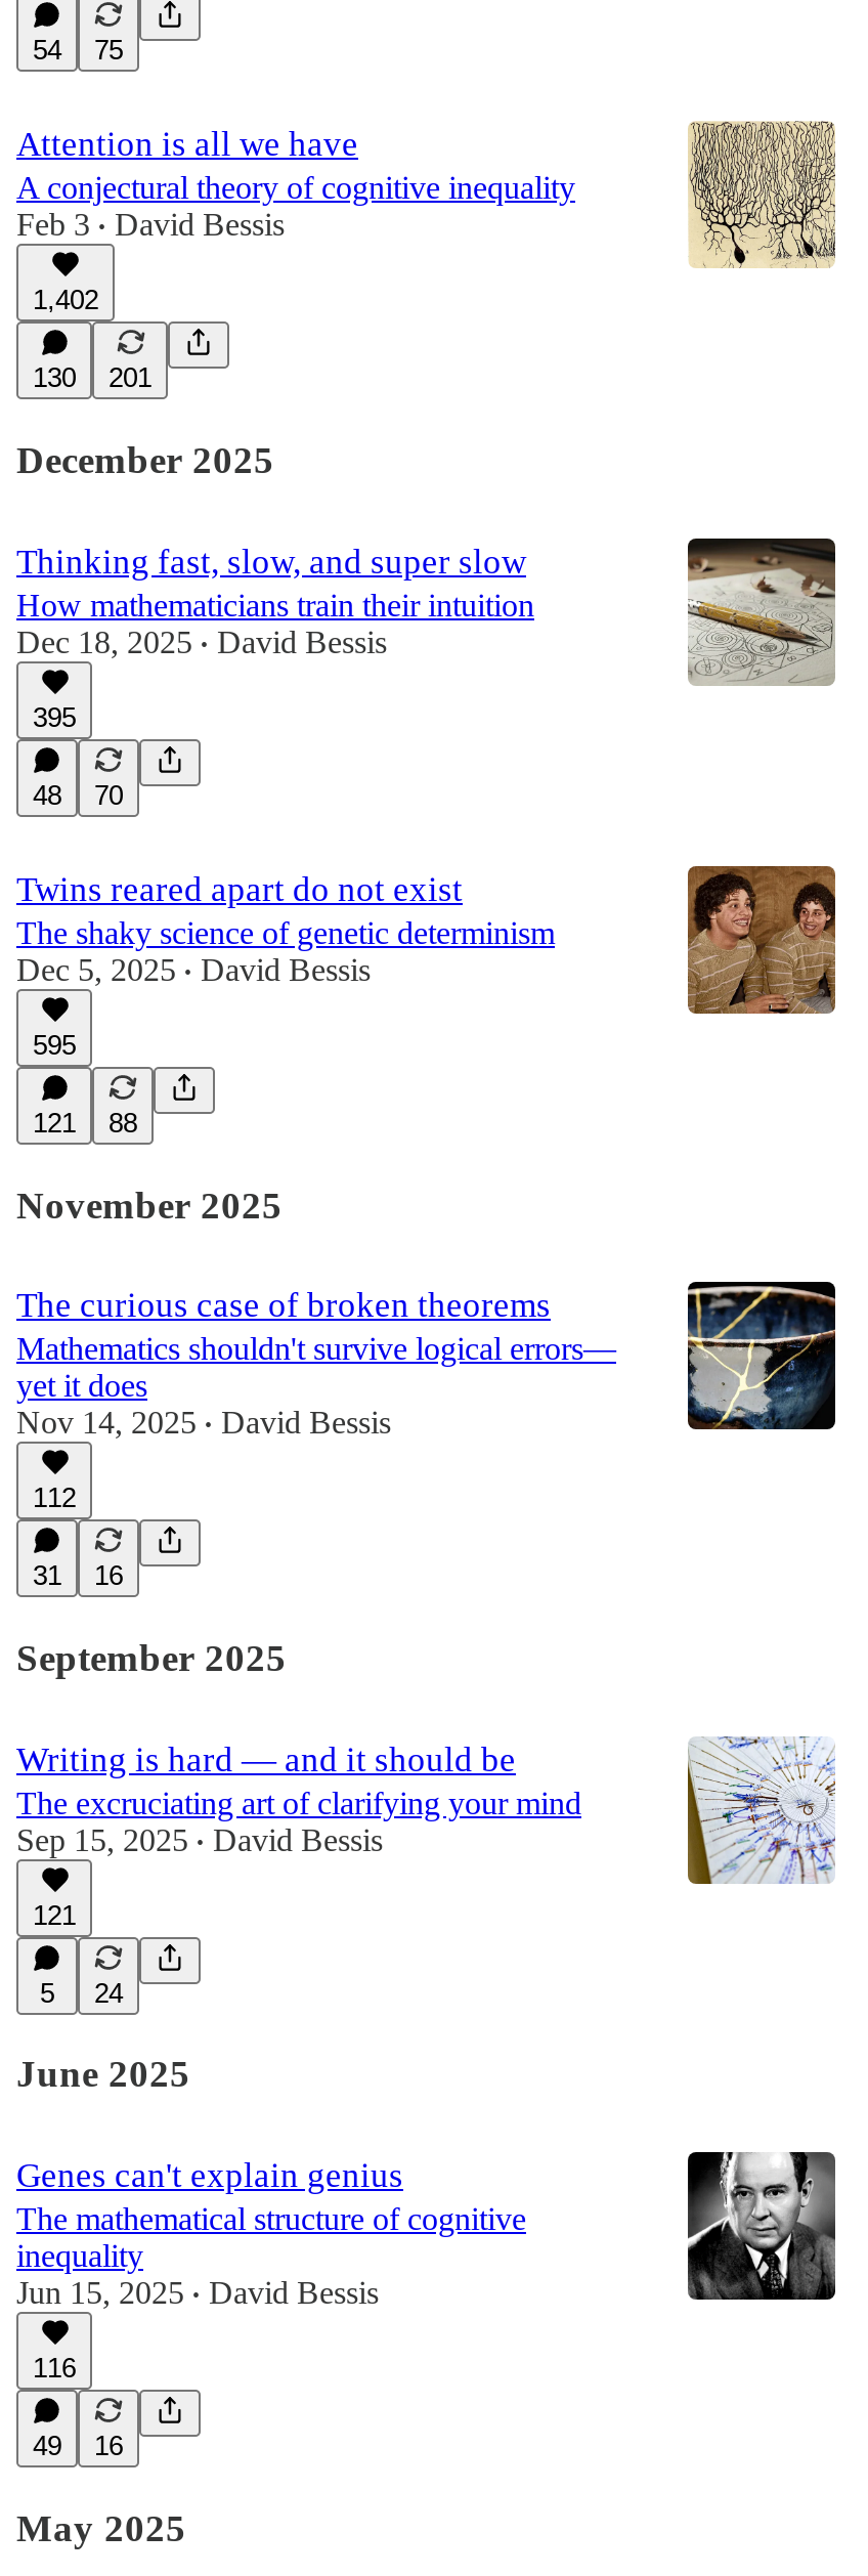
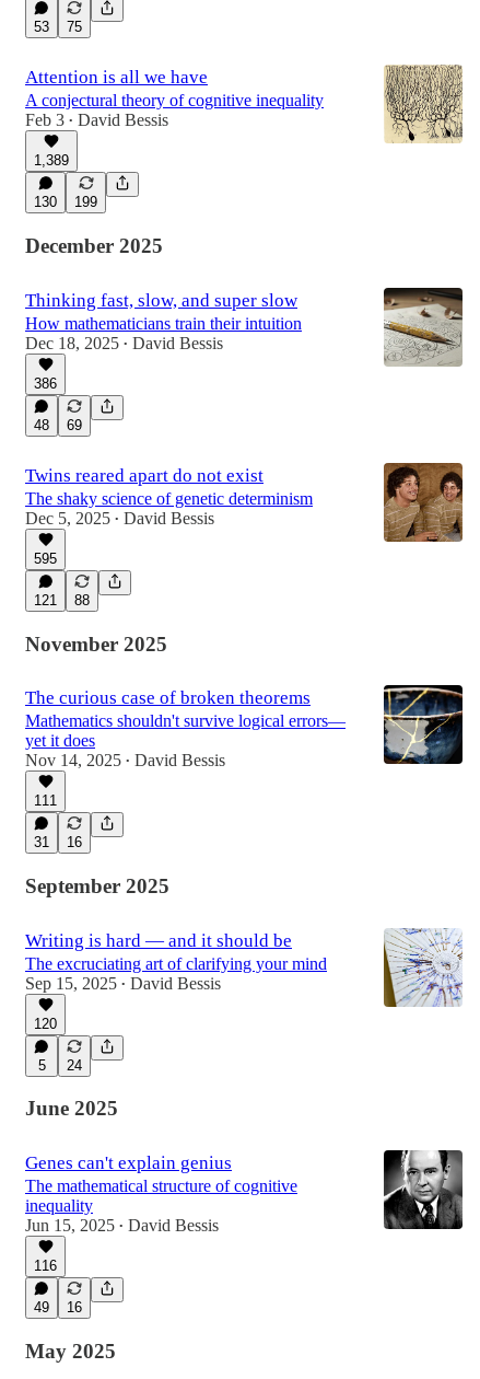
- 54 75
+ 53 75

- 1,402
+ 1,389

- 130 201
+ 130 199

- 395
+ 386

- 48 70
+ 48 69

- 112
+ 111

- 121
+ 120
